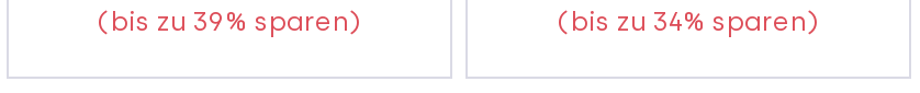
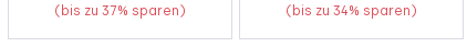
- (bis zu 39% sparen)
+ (bis zu 37% sparen)
